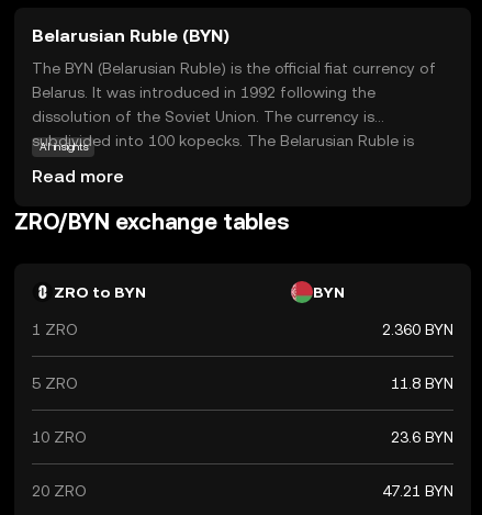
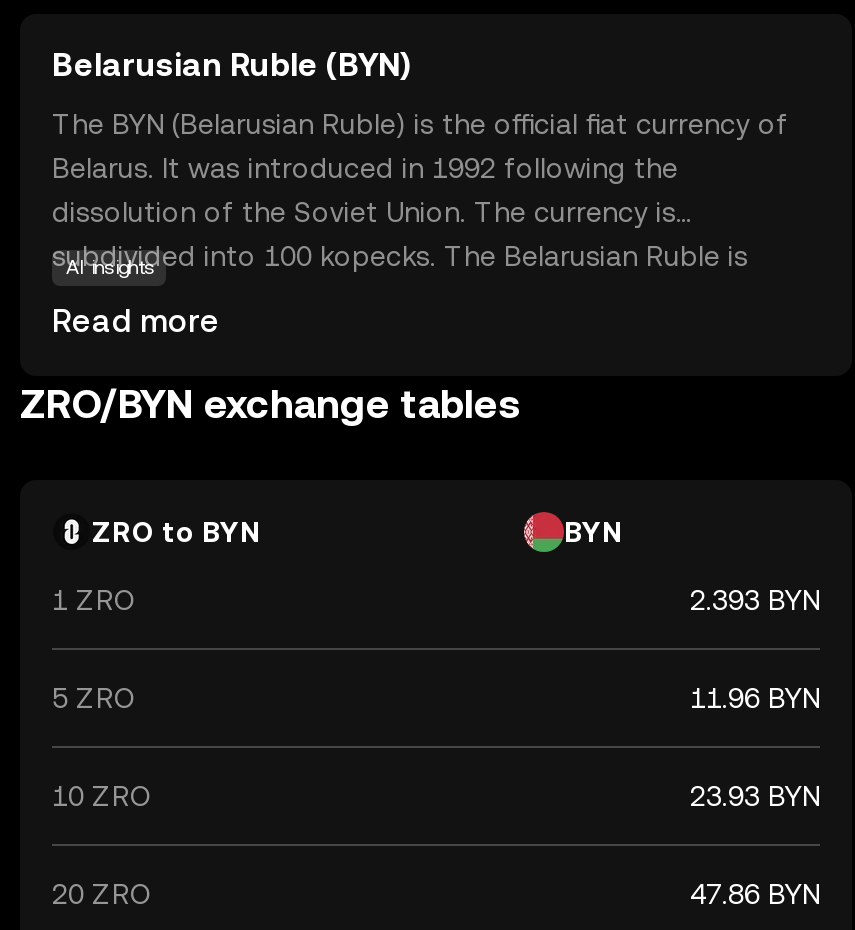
- 2.360 BYN
+ 2.393 BYN

- 11.8 BYN
+ 11.96 BYN

- 23.6 BYN
+ 23.93 BYN

- 47.21 BYN
+ 47.86 BYN
